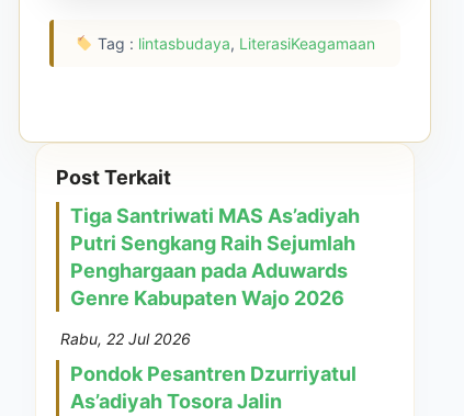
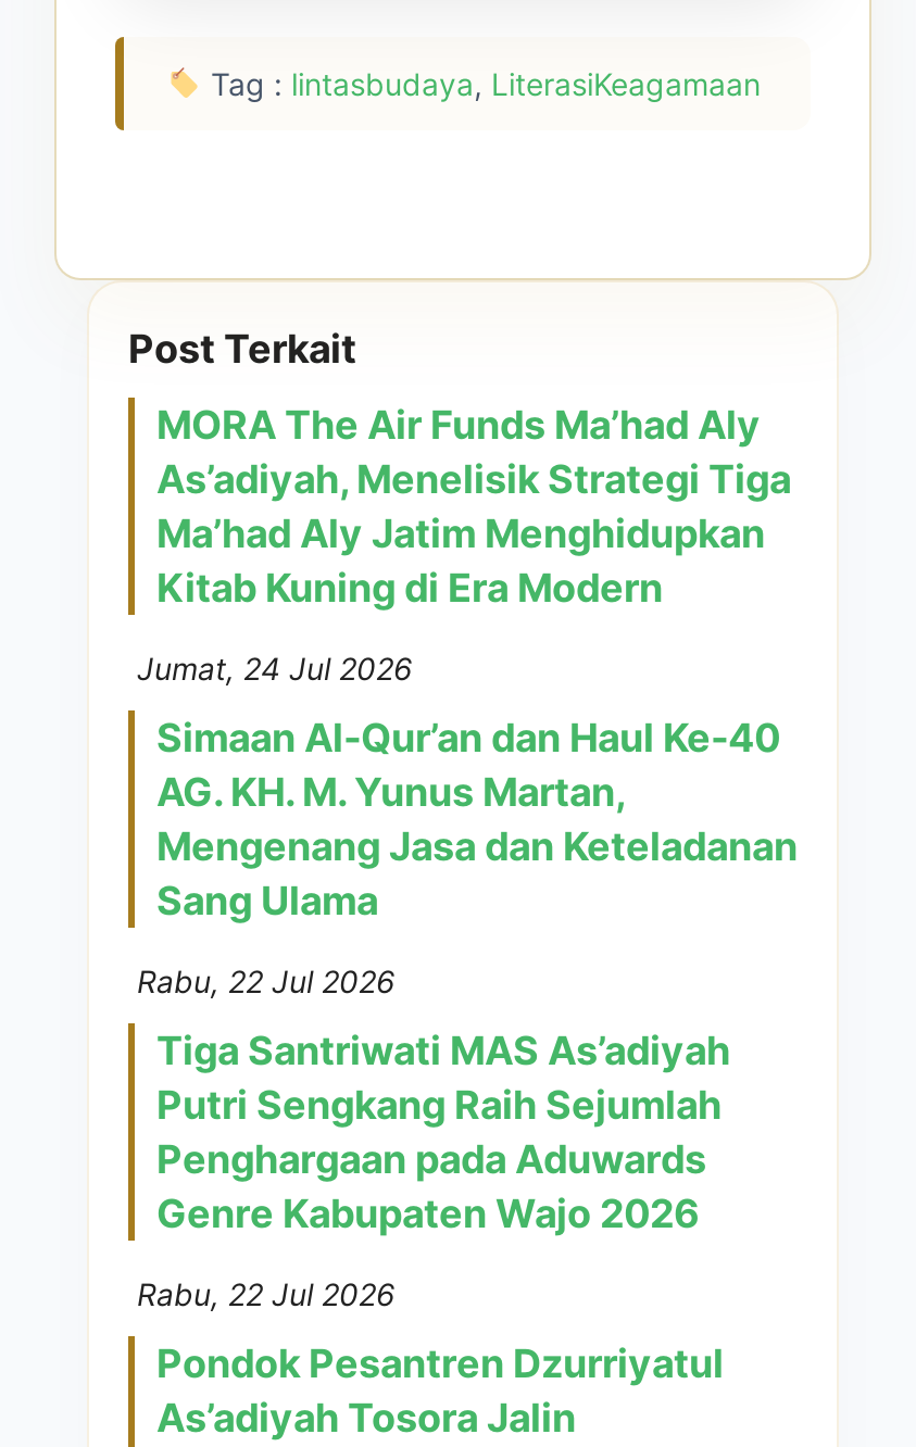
+ MORA The Air Funds Ma’had Aly
+ As’adiyah, Menelisik Strategi Tiga
+ Ma’had Aly Jatim Menghidupkan
+ Kitab Kuning di Era Modern
+ Jumat, 24 Jul 2026
+ Simaan Al-Qur’an dan Haul Ke-40
+ AG. KH. M. Yunus Martan,
+ Mengenang Jasa dan Keteladanan
+ Sang Ulama
+ Rabu, 22 Jul 2026
